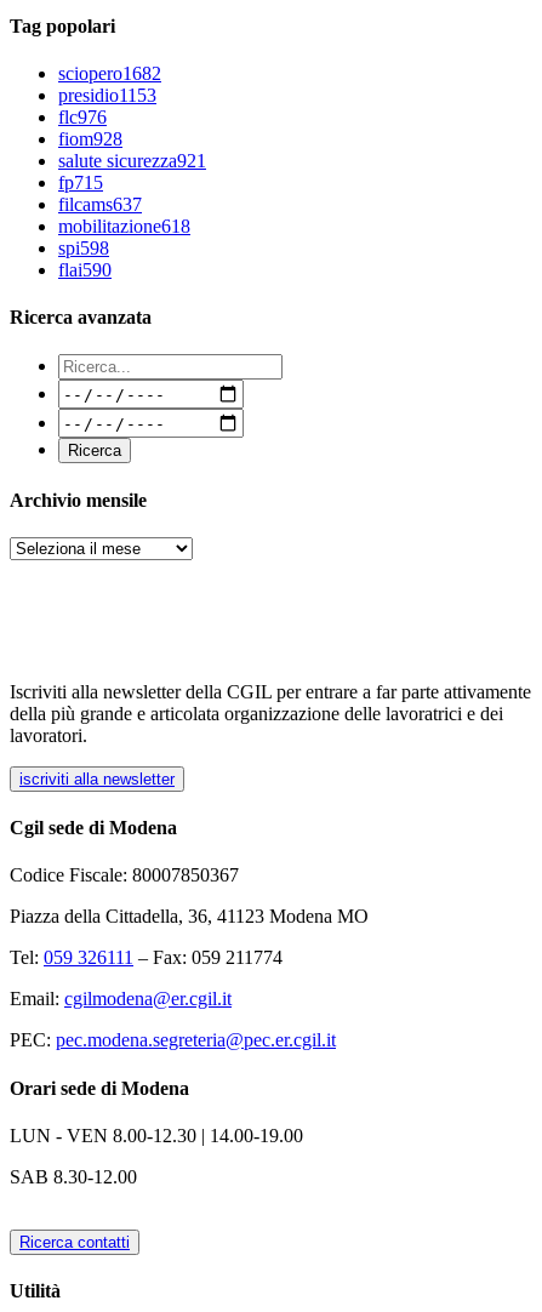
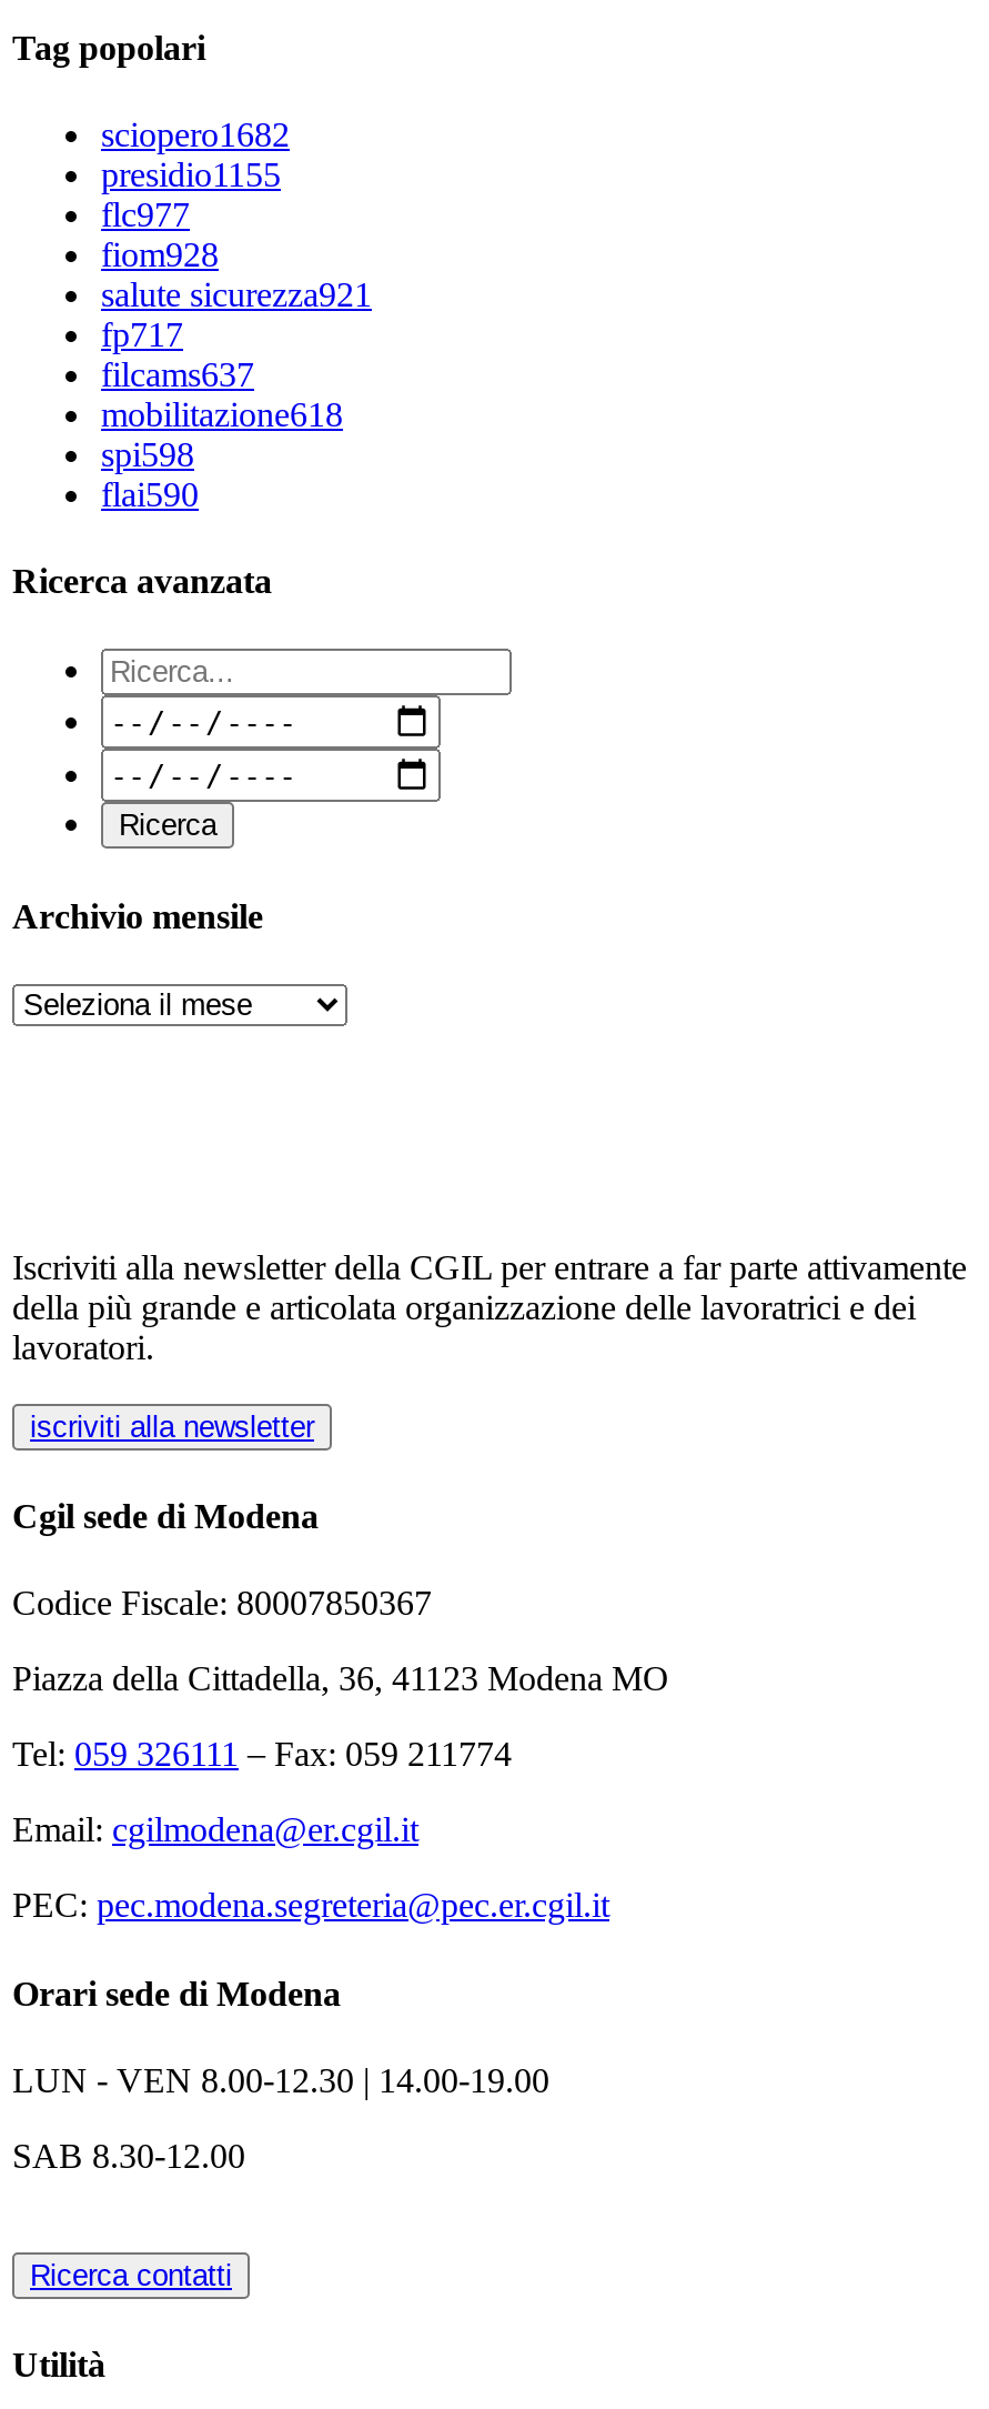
- presidio1153
+ presidio1155

- flc976
+ flc977

- fp715
+ fp717
